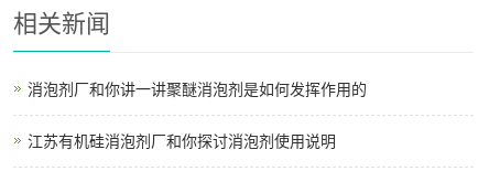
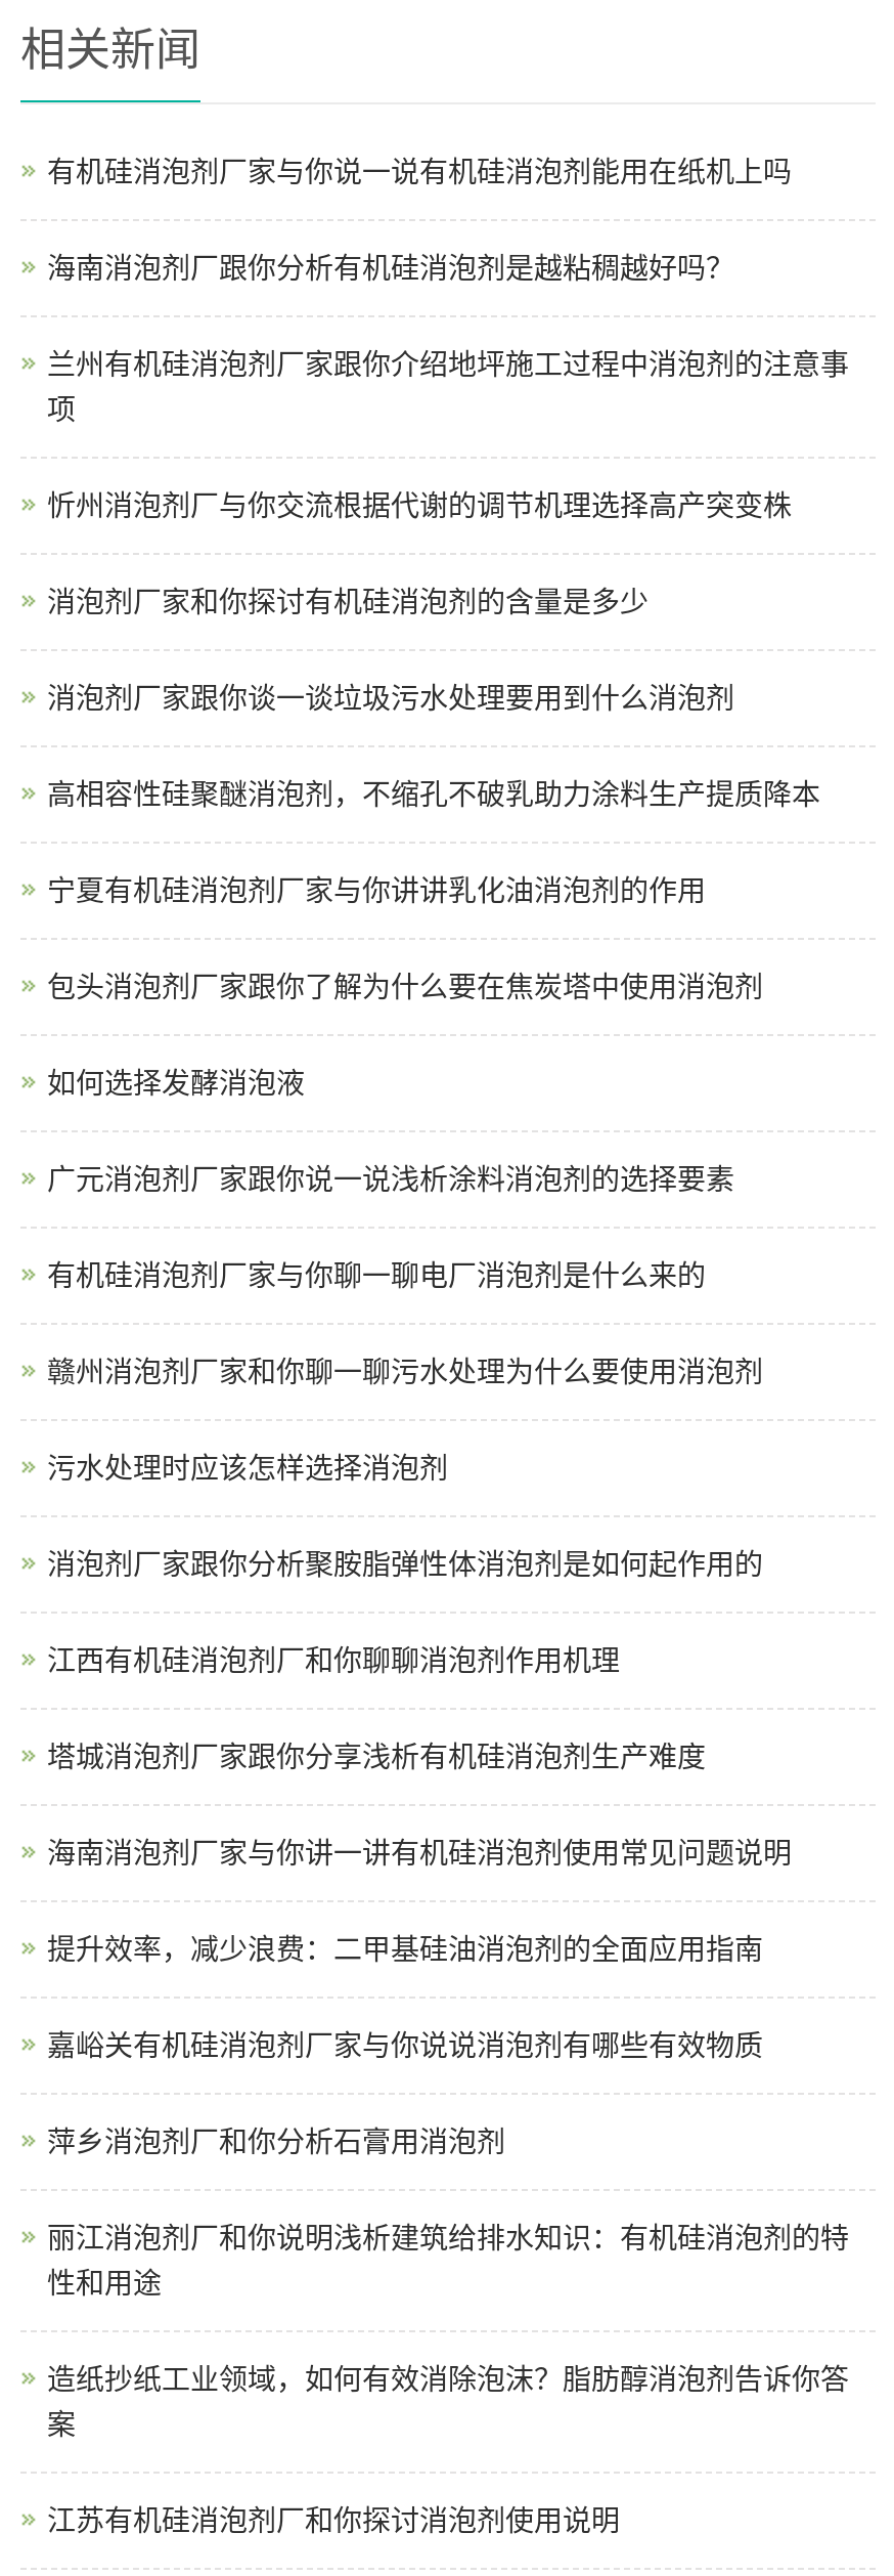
- 消泡剂厂和你讲一讲聚醚消泡剂是如何发挥作用的
+ 有机硅消泡剂厂家与你说一说有机硅消泡剂能用在纸机上吗
+ 海南消泡剂厂跟你分析有机硅消泡剂是越粘稠越好吗？
+ 兰州有机硅消泡剂厂家跟你介绍地坪施工过程中消泡剂的注意事
+ 项
+ 忻州消泡剂厂与你交流根据代谢的调节机理选择高产突变株
+ 消泡剂厂家和你探讨有机硅消泡剂的含量是多少
+ 消泡剂厂家跟你谈一谈垃圾污水处理要用到什么消泡剂
+ 高相容性硅聚醚消泡剂，不缩孔不破乳助力涂料生产提质降本
+ 宁夏有机硅消泡剂厂家与你讲讲乳化油消泡剂的作用
+ 包头消泡剂厂家跟你了解为什么要在焦炭塔中使用消泡剂
+ 如何选择发酵消泡液
+ 广元消泡剂厂家跟你说一说浅析涂料消泡剂的选择要素
+ 有机硅消泡剂厂家与你聊一聊电厂消泡剂是什么来的
+ 赣州消泡剂厂家和你聊一聊污水处理为什么要使用消泡剂
+ 污水处理时应该怎样选择消泡剂
+ 消泡剂厂家跟你分析聚胺脂弹性体消泡剂是如何起作用的
+ 江西有机硅消泡剂厂和你聊聊消泡剂作用机理
+ 塔城消泡剂厂家跟你分享浅析有机硅消泡剂生产难度
+ 海南消泡剂厂家与你讲一讲有机硅消泡剂使用常见问题说明
+ 提升效率，减少浪费：二甲基硅油消泡剂的全面应用指南
+ 嘉峪关有机硅消泡剂厂家与你说说消泡剂有哪些有效物质
+ 萍乡消泡剂厂和你分析石膏用消泡剂
+ 丽江消泡剂厂和你说明浅析建筑给排水知识：有机硅消泡剂的特
+ 性和用途
+ 造纸抄纸工业领域，如何有效消除泡沫？脂肪醇消泡剂告诉你答
+ 案
